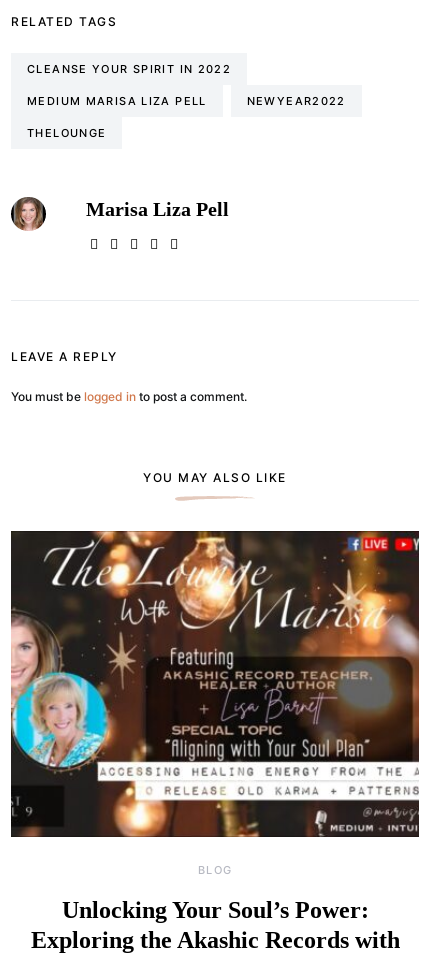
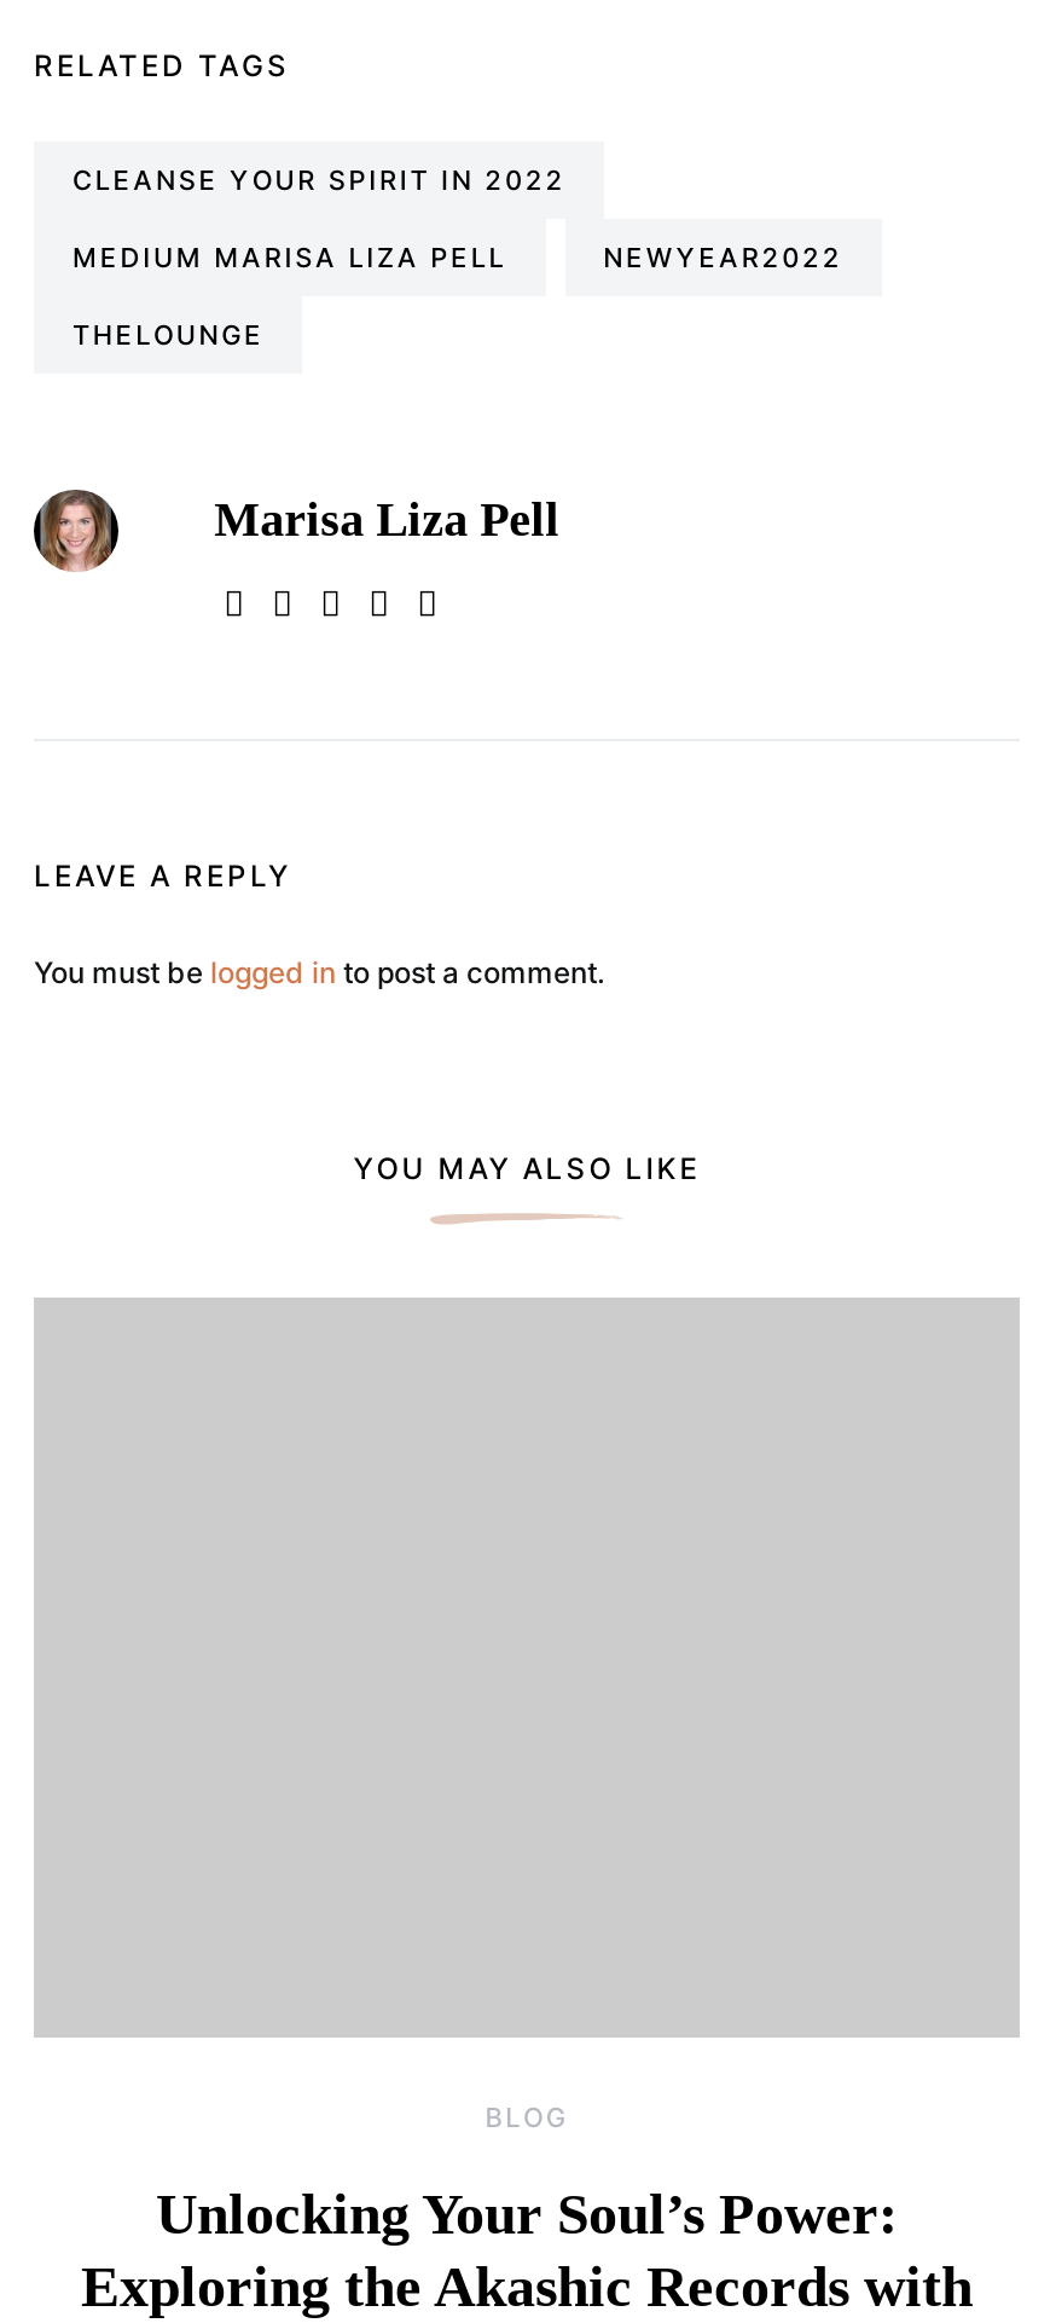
- [image]
